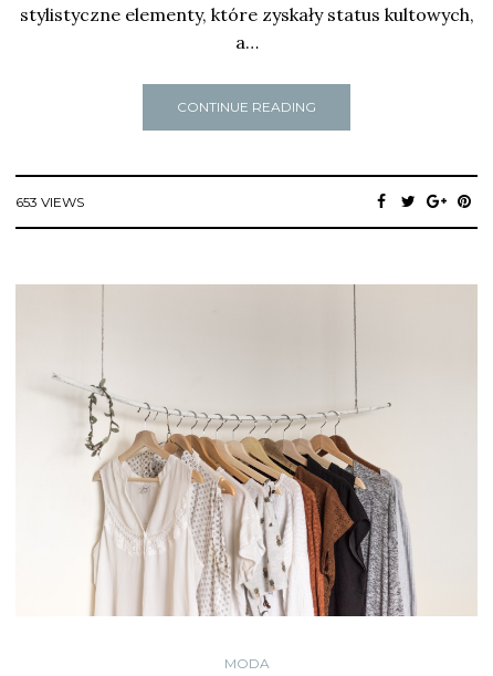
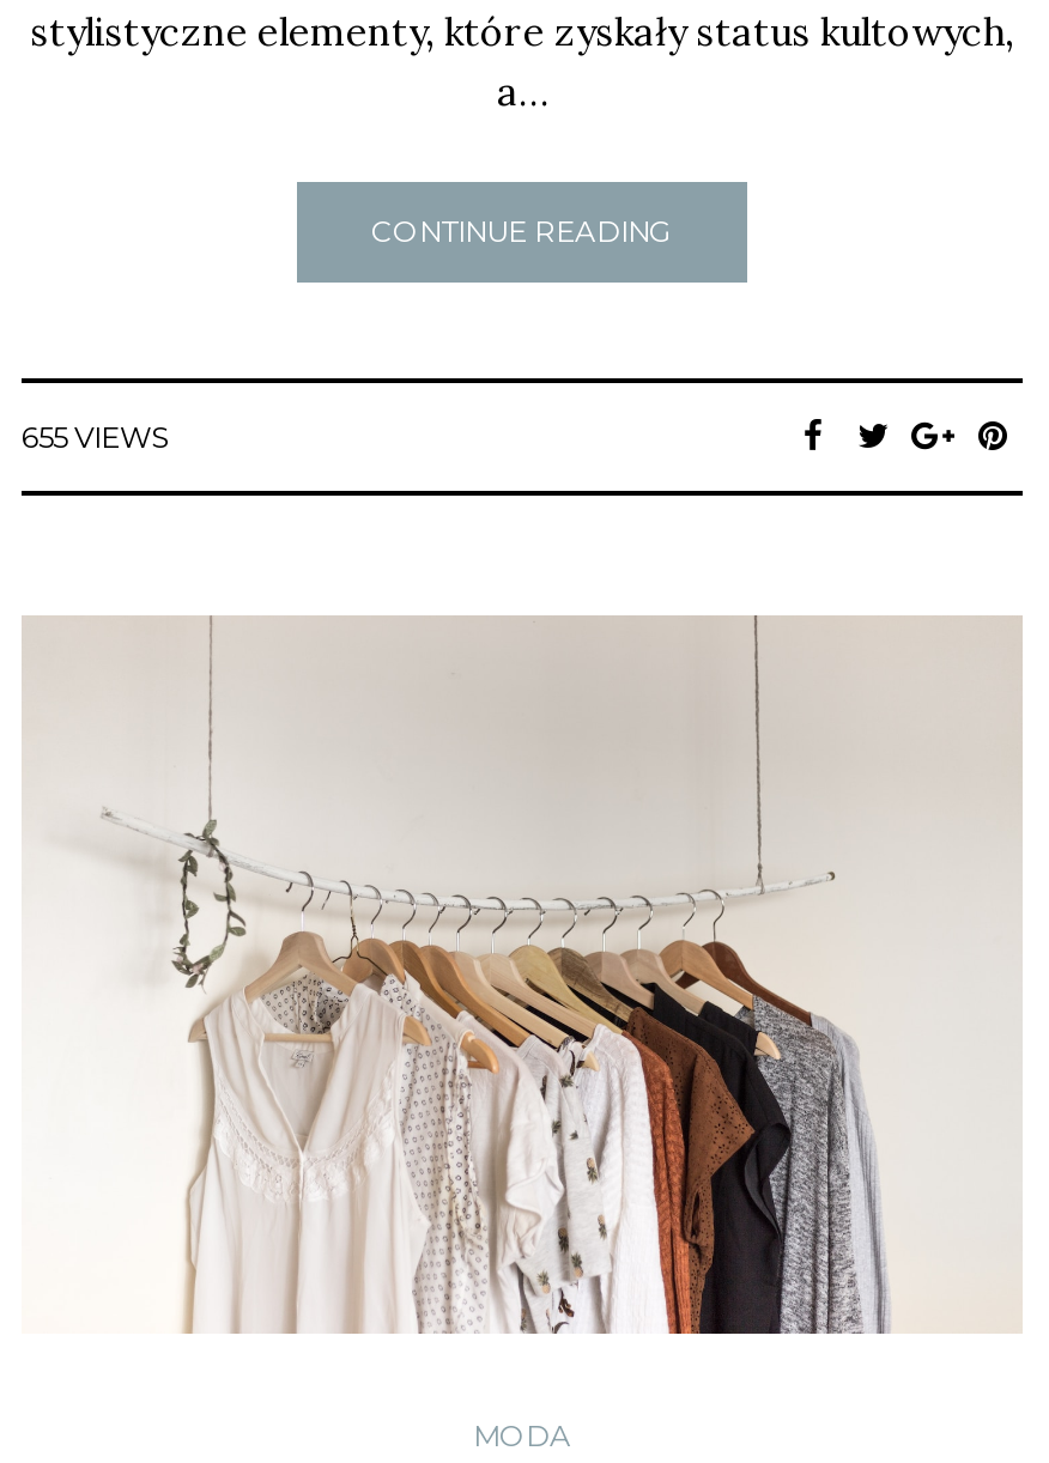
- 653 VIEWS
+ 655 VIEWS
